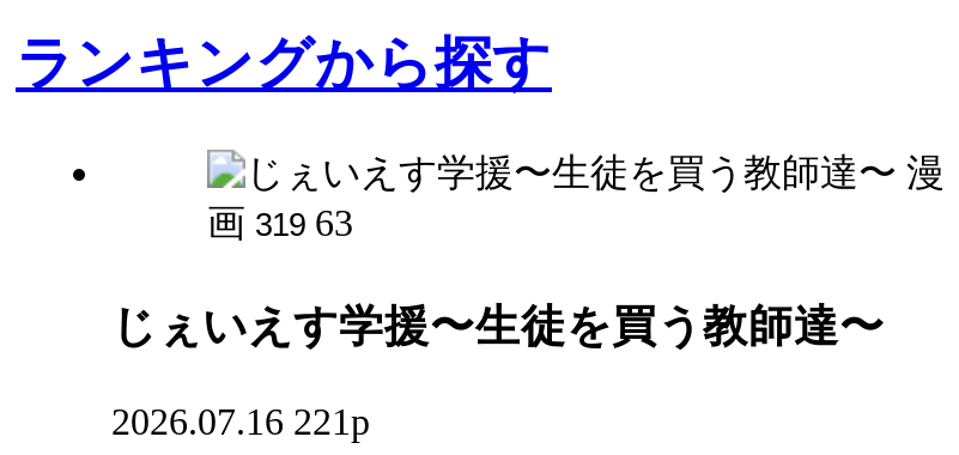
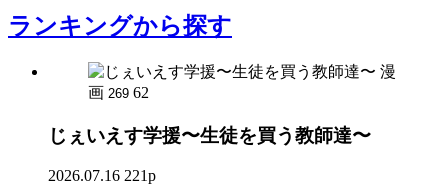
- 画 319 63
+ 画 269 62
